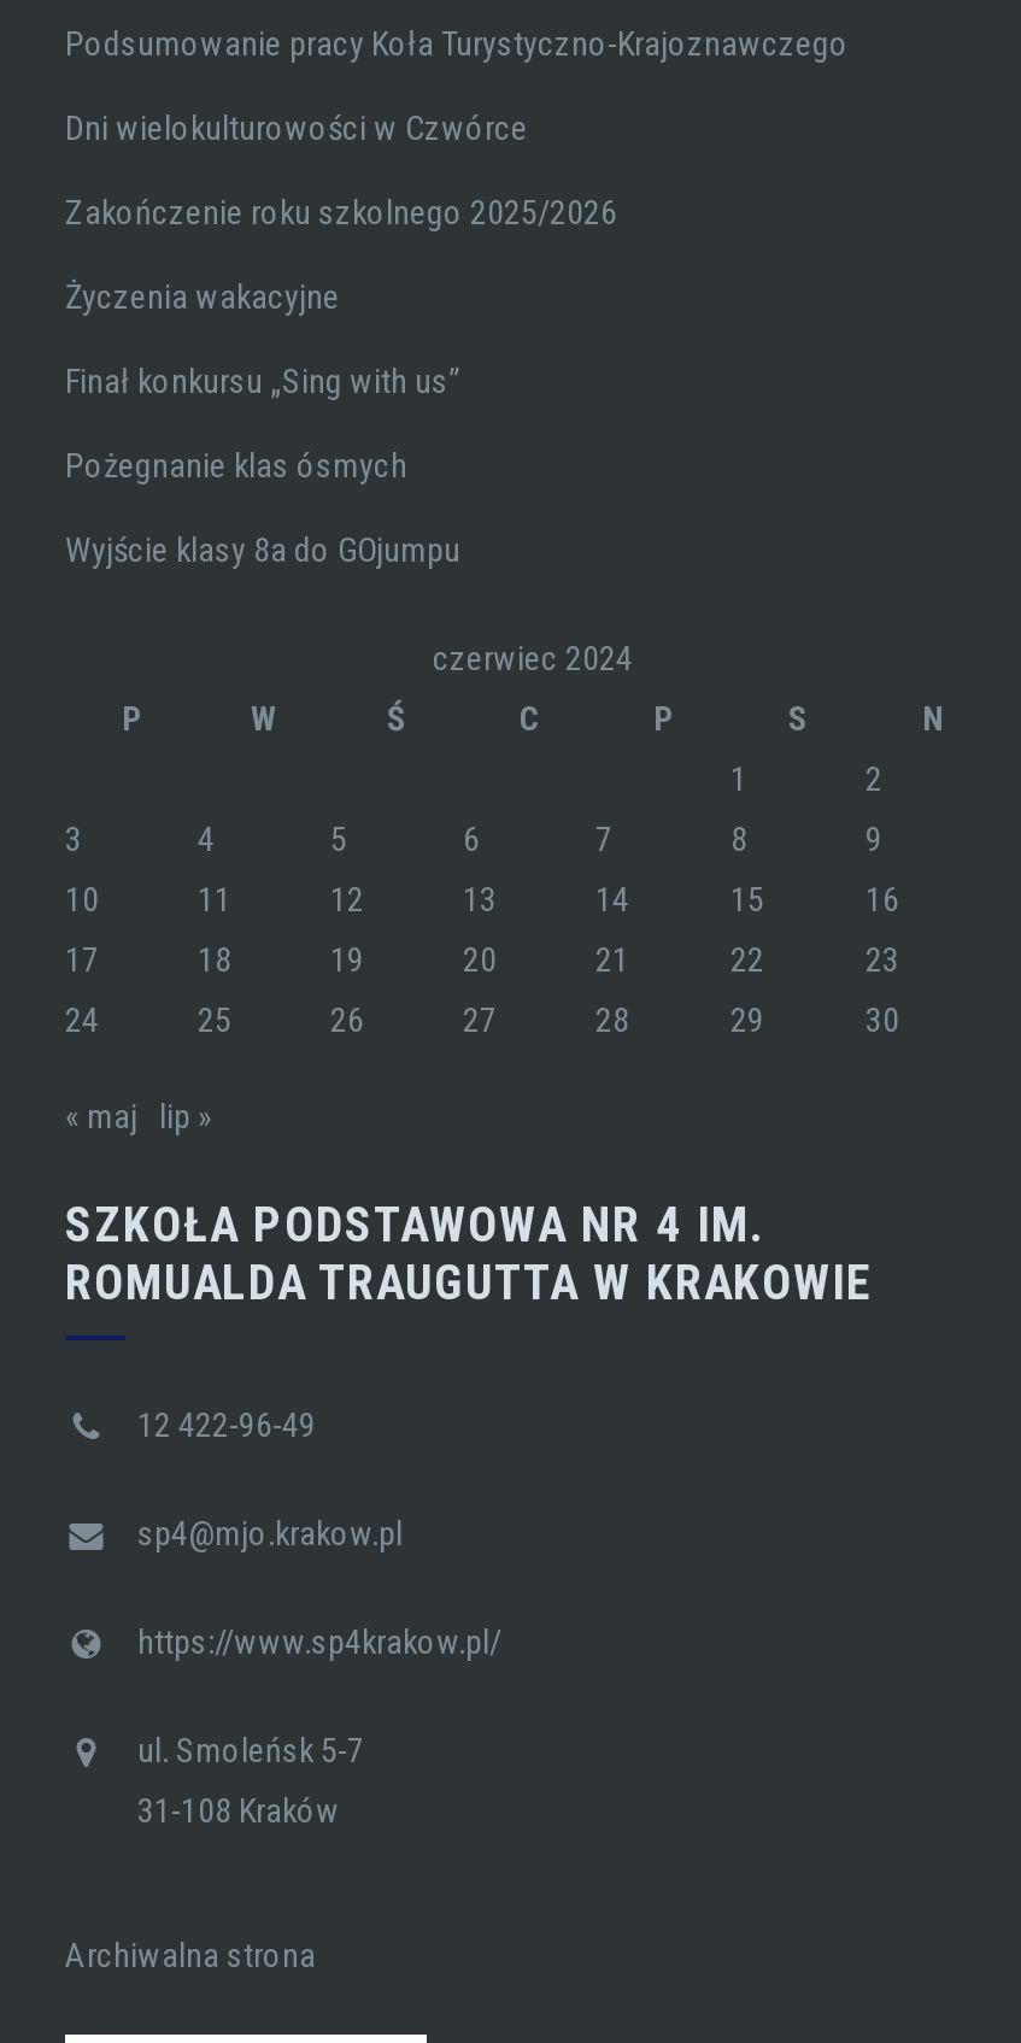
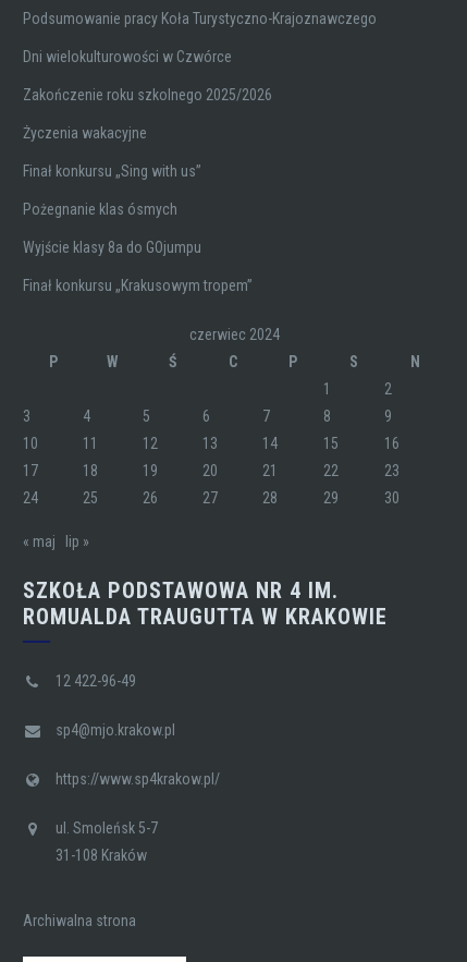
+ Finał konkursu „Krakusowym tropem”
